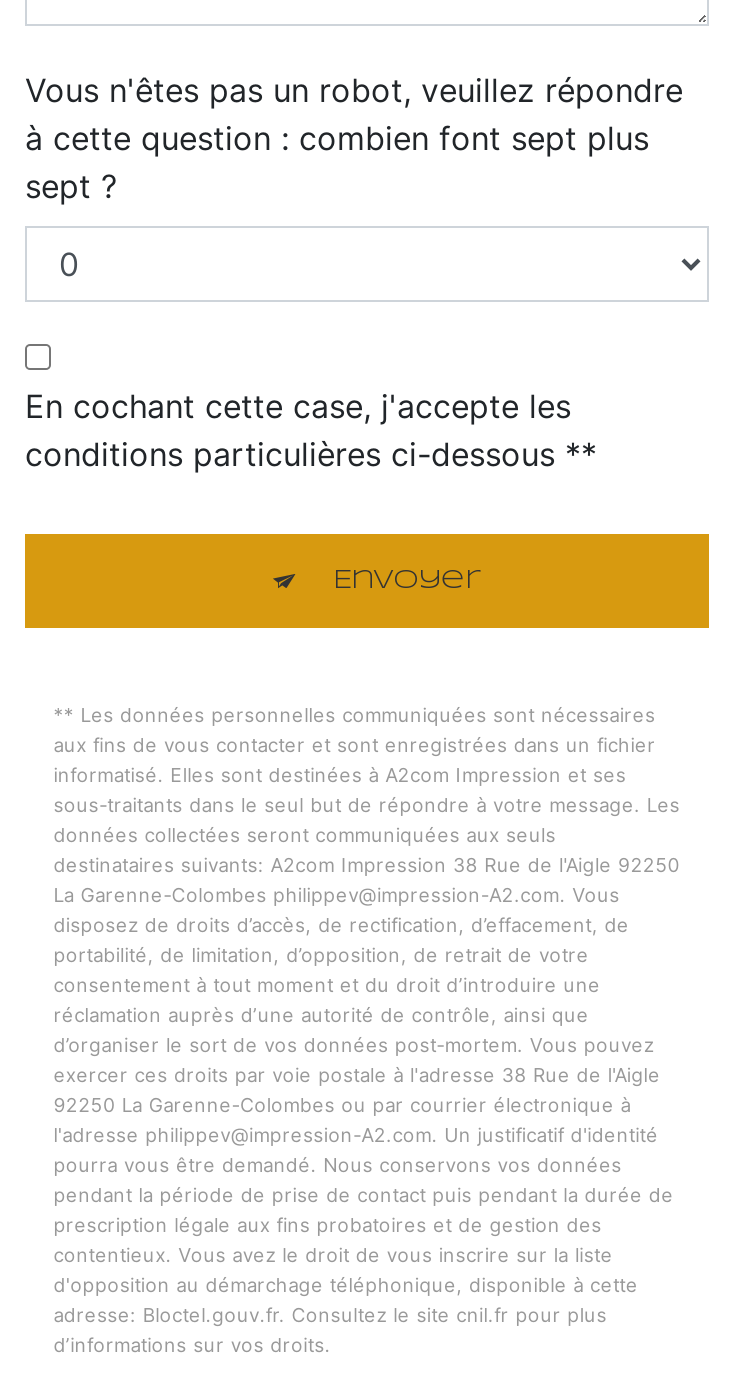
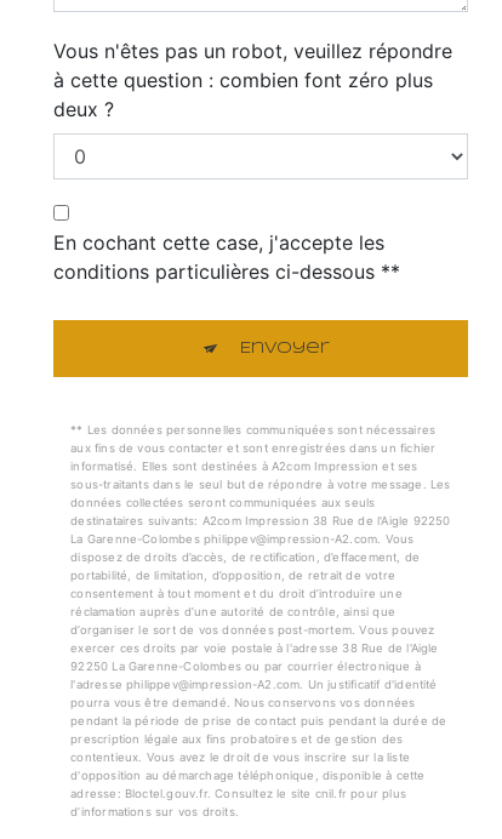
- à cette question : combien font sept plus
- sept ?
+ à cette question : combien font zéro plus
+ deux ?
